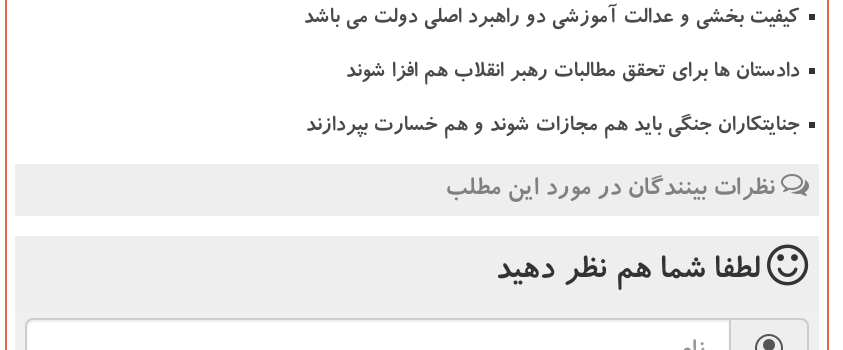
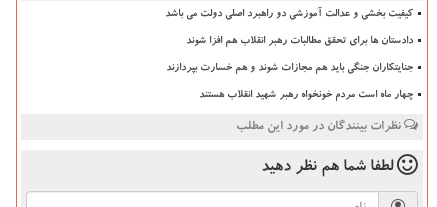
+ چهار ماه است مردم خونخواه رهبر شهید انقلاب هستند
